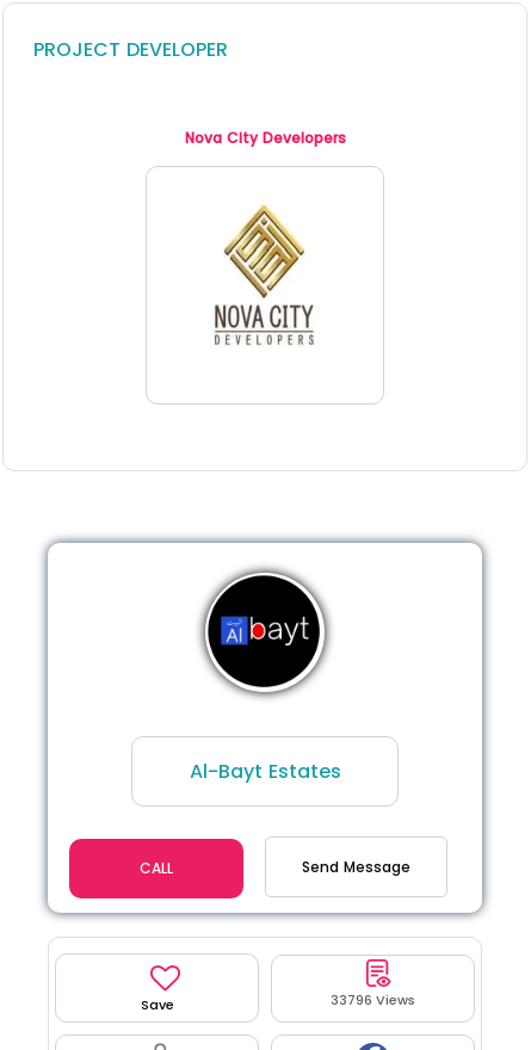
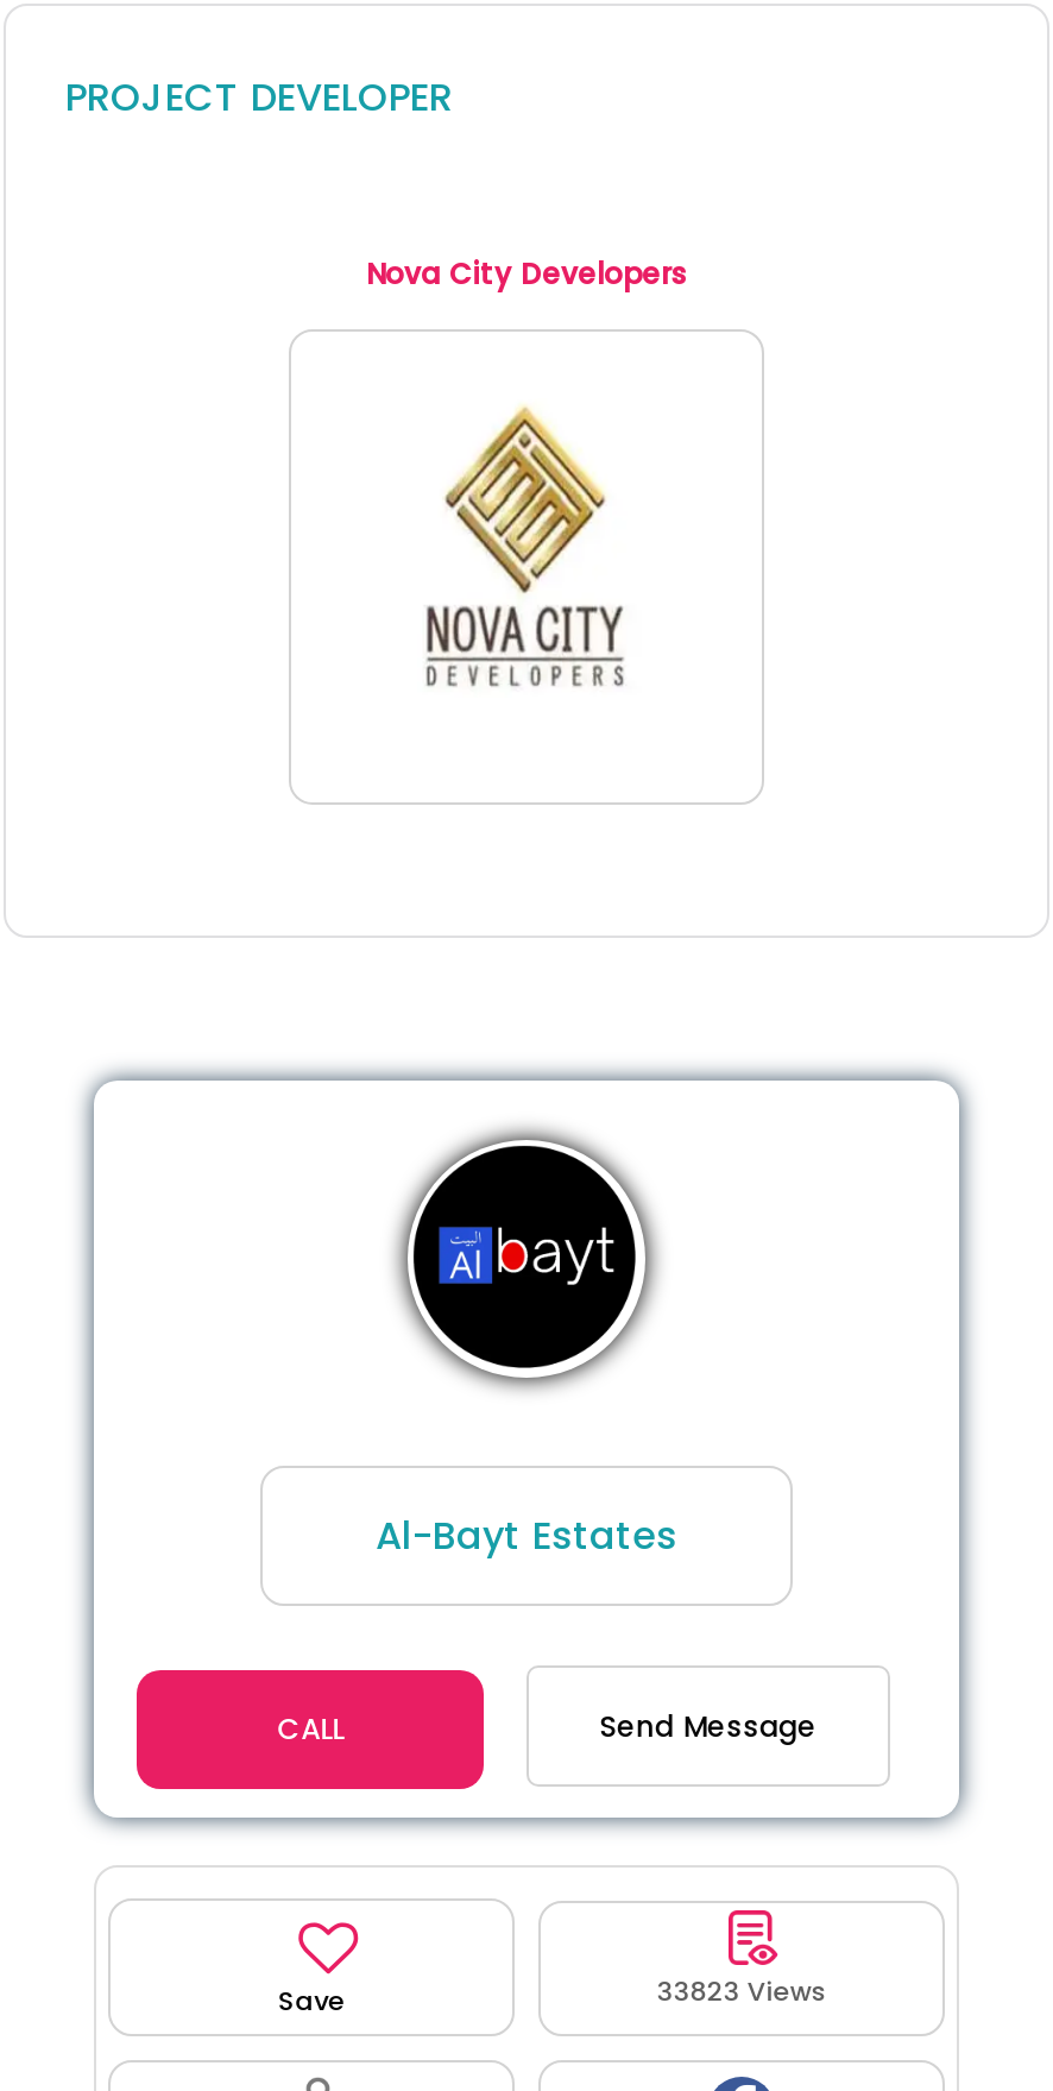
- 33796 Views
+ 33823 Views
